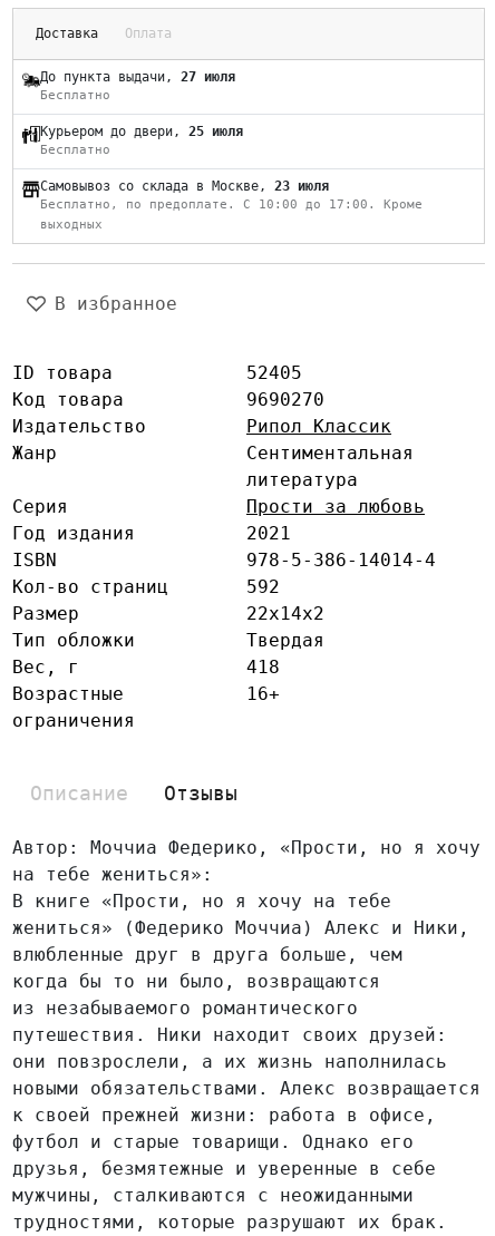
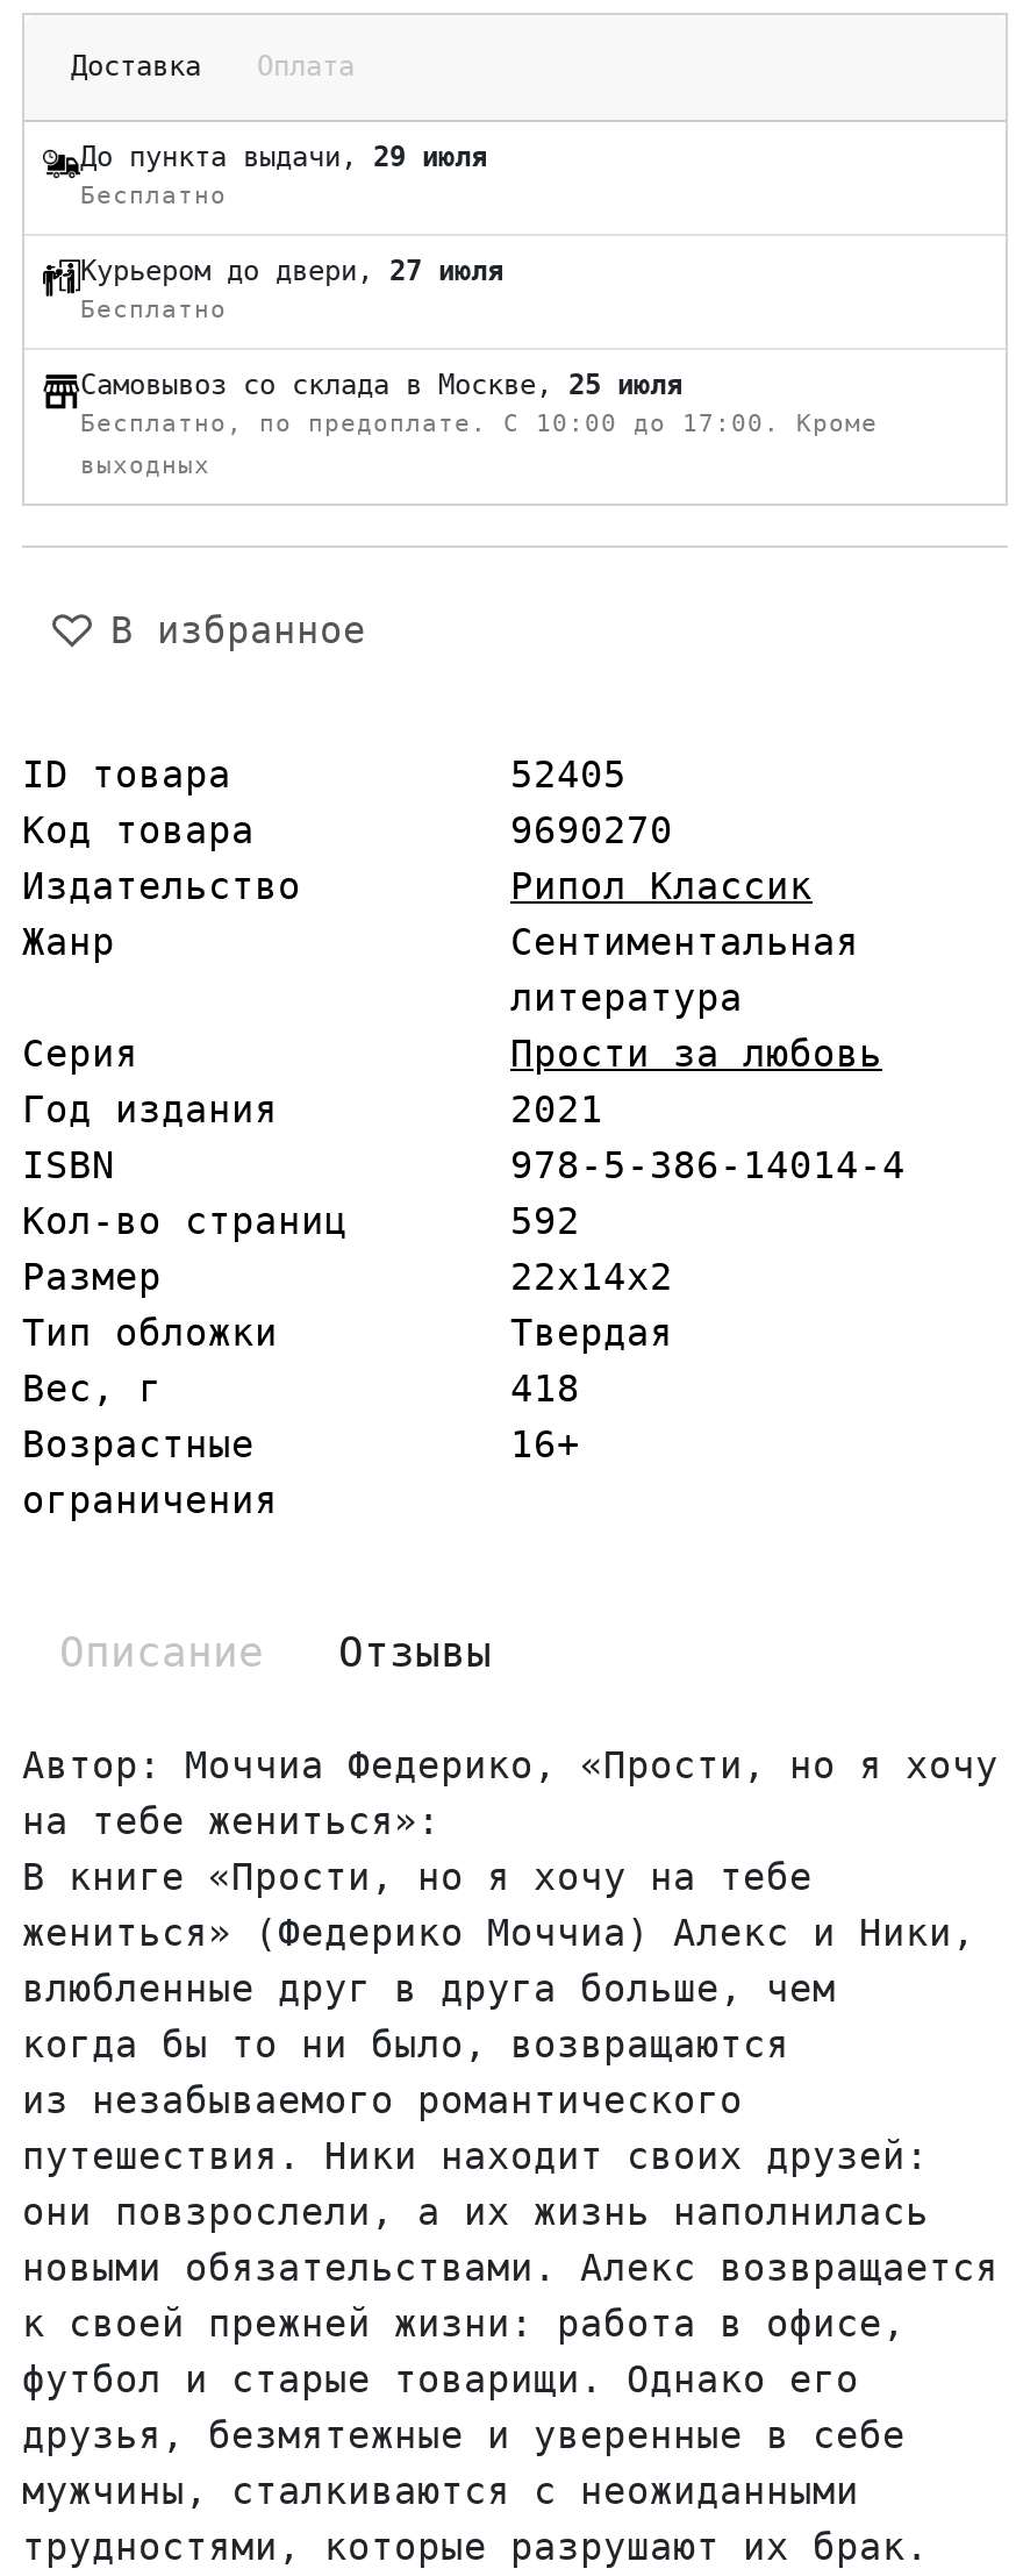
- До пункта выдачи, 27 июля
+ До пункта выдачи, 29 июля

- Курьером до двери, 25 июля
+ Курьером до двери, 27 июля

- Самовывоз со склада в Москве, 23 июля
+ Самовывоз со склада в Москве, 25 июля
